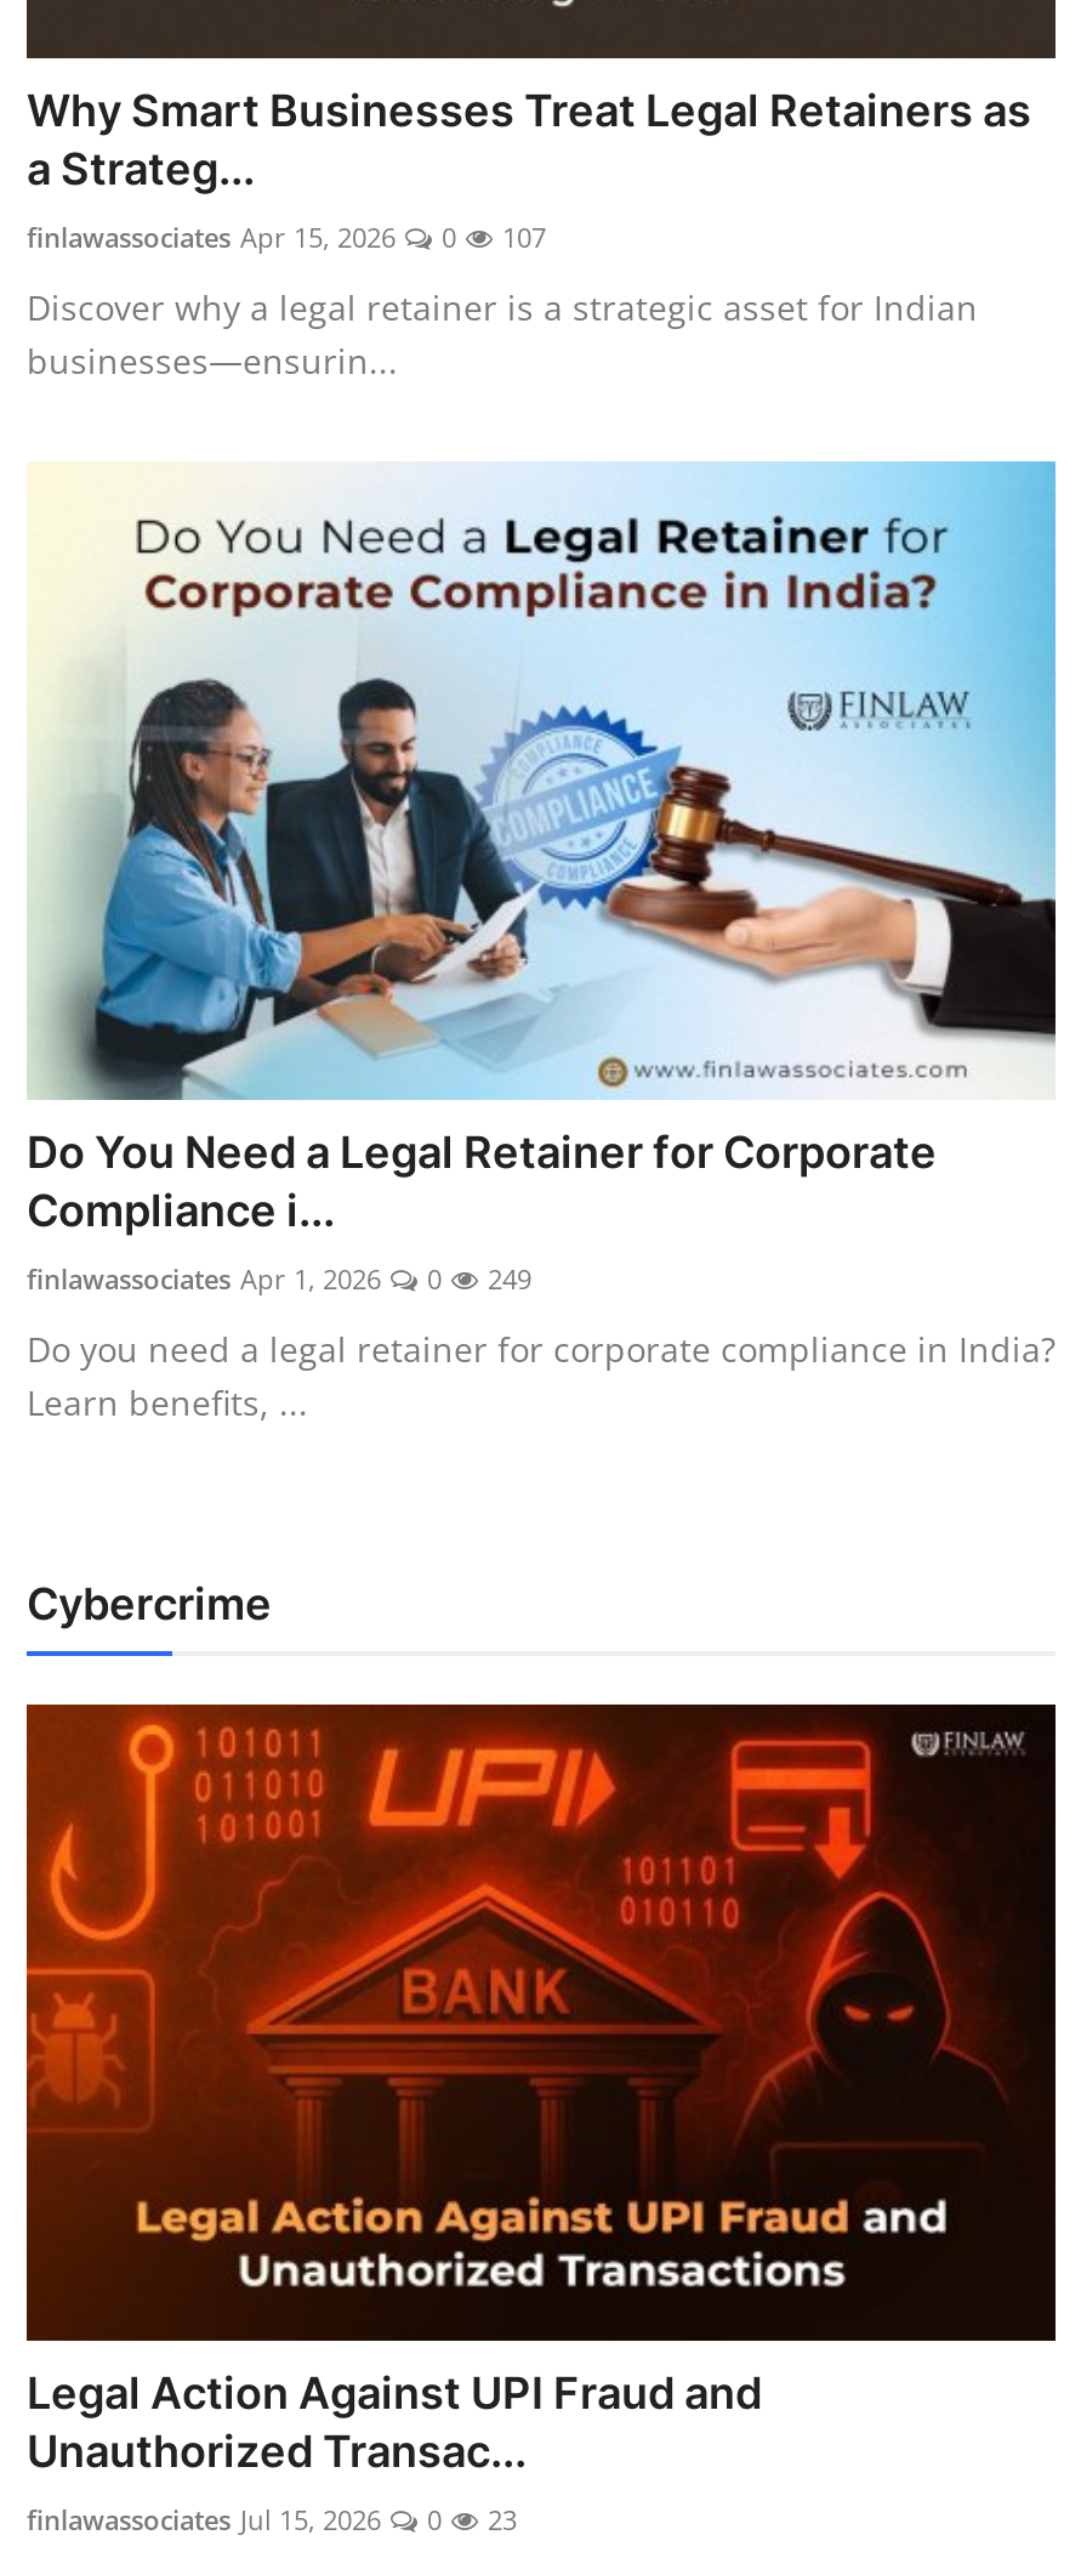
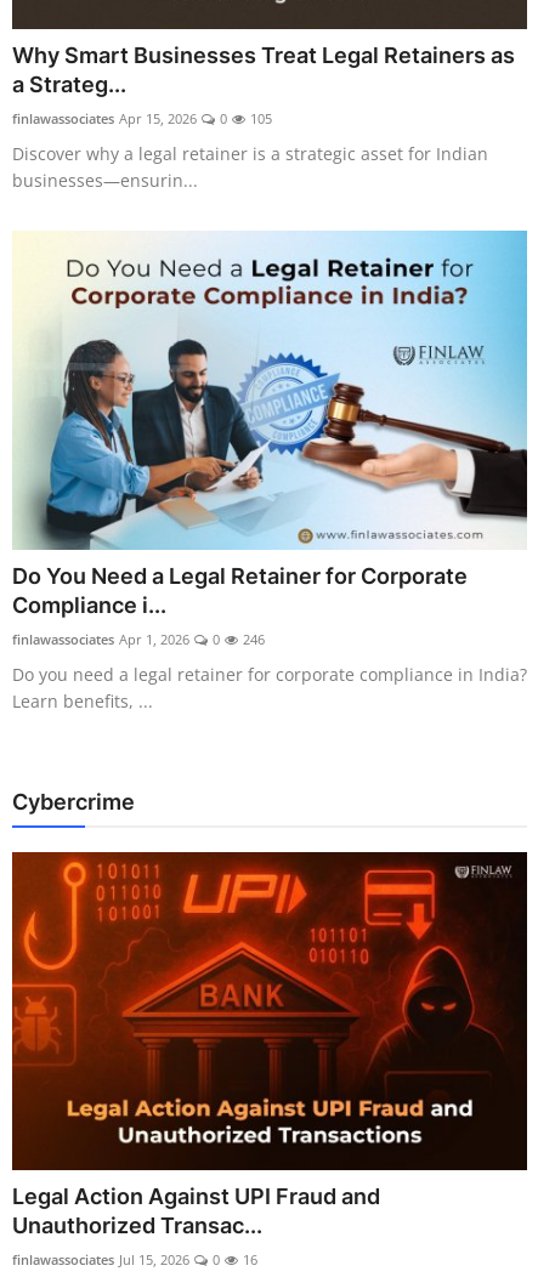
- finlawassociates Apr 15, 2026 0 107
+ finlawassociates Apr 15, 2026 0 105

- finlawassociates Apr 1, 2026 0 249
+ finlawassociates Apr 1, 2026 0 246

- finlawassociates Jul 15, 2026 0 23
+ finlawassociates Jul 15, 2026 0 16
